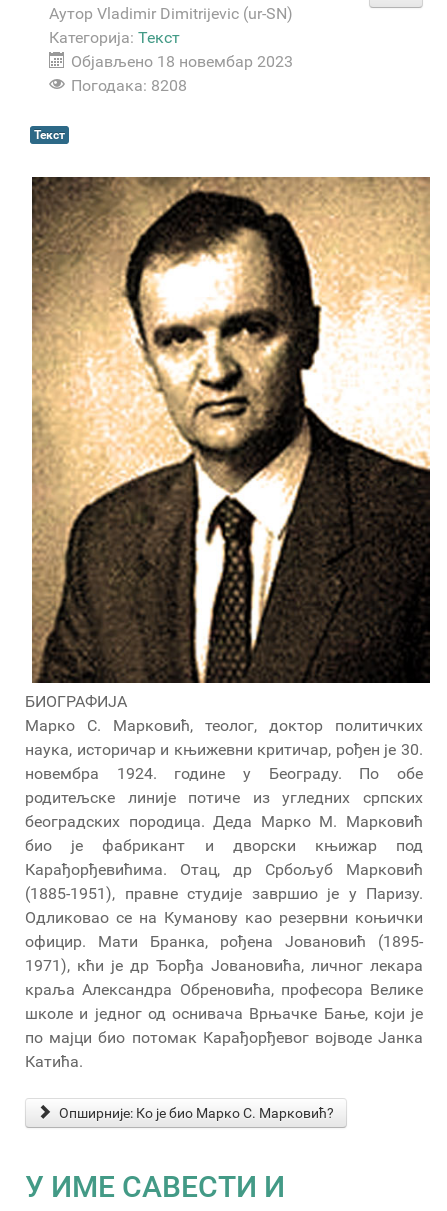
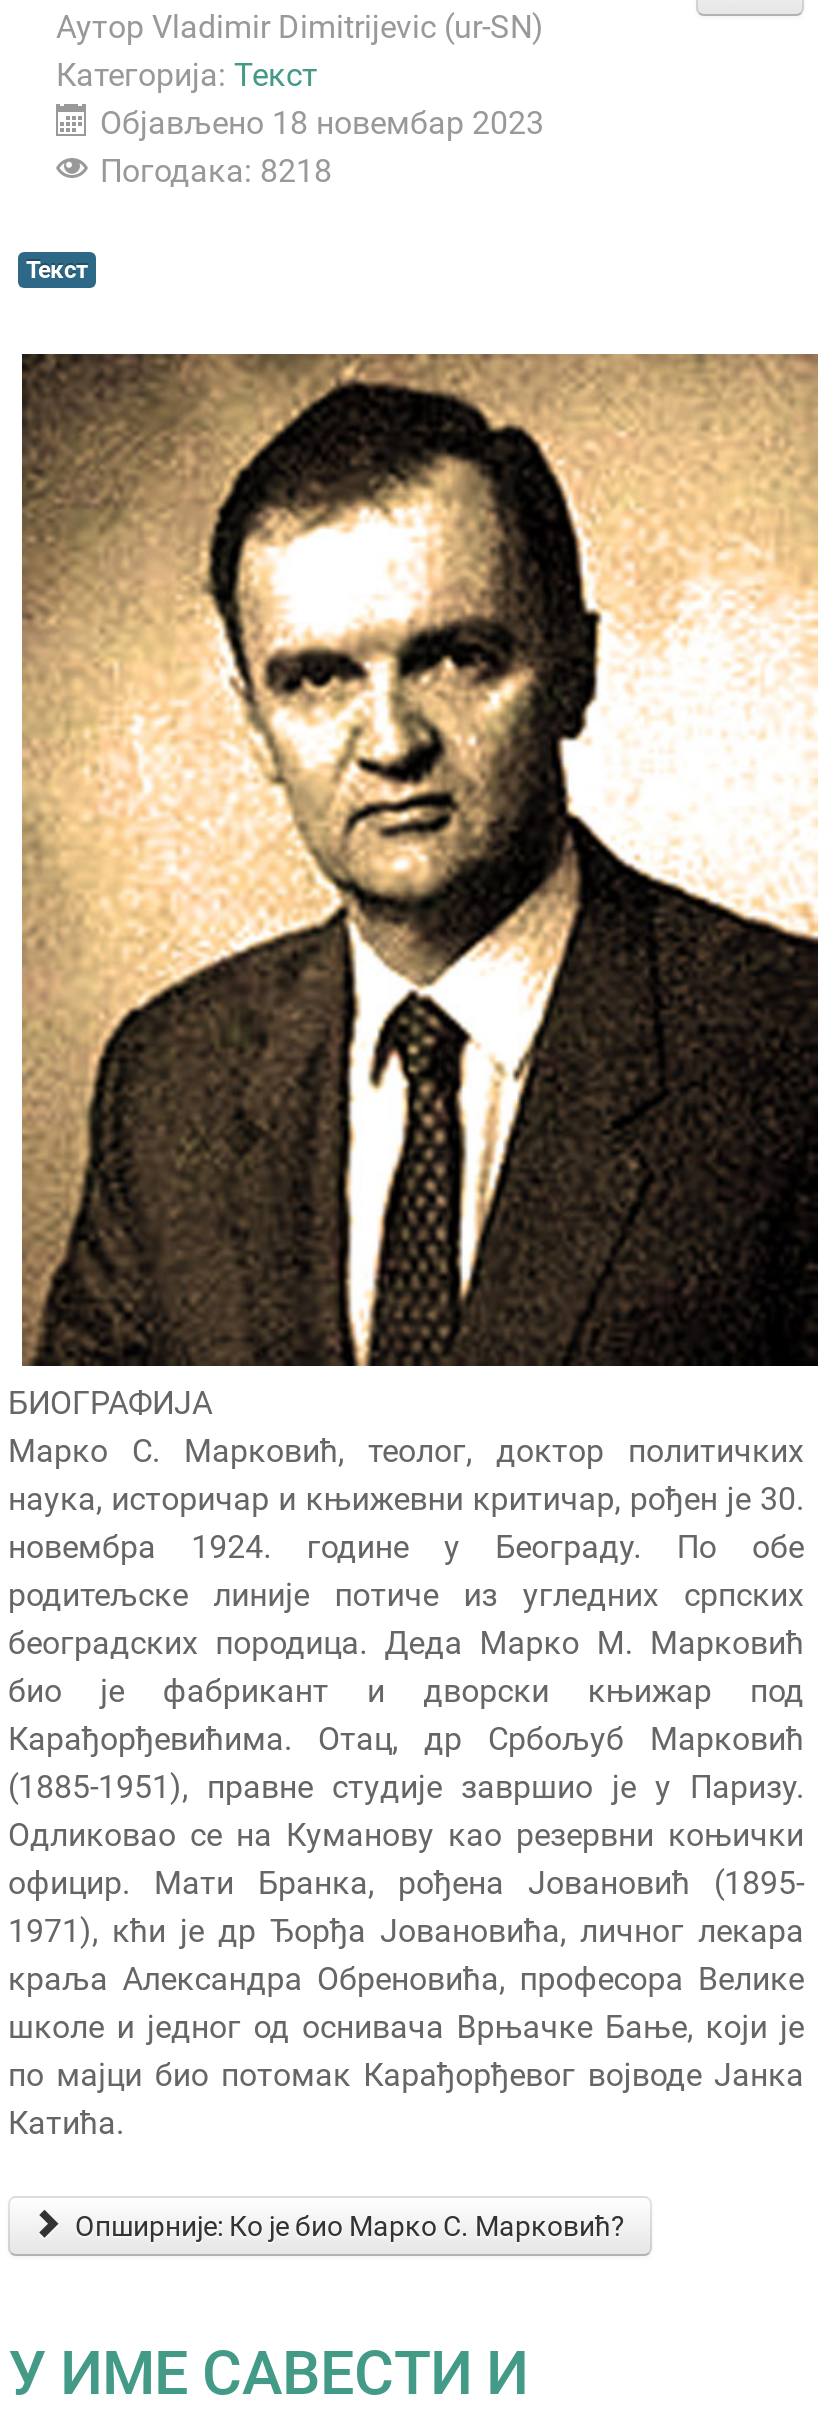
- Погодака: 8208
+ Погодака: 8218
